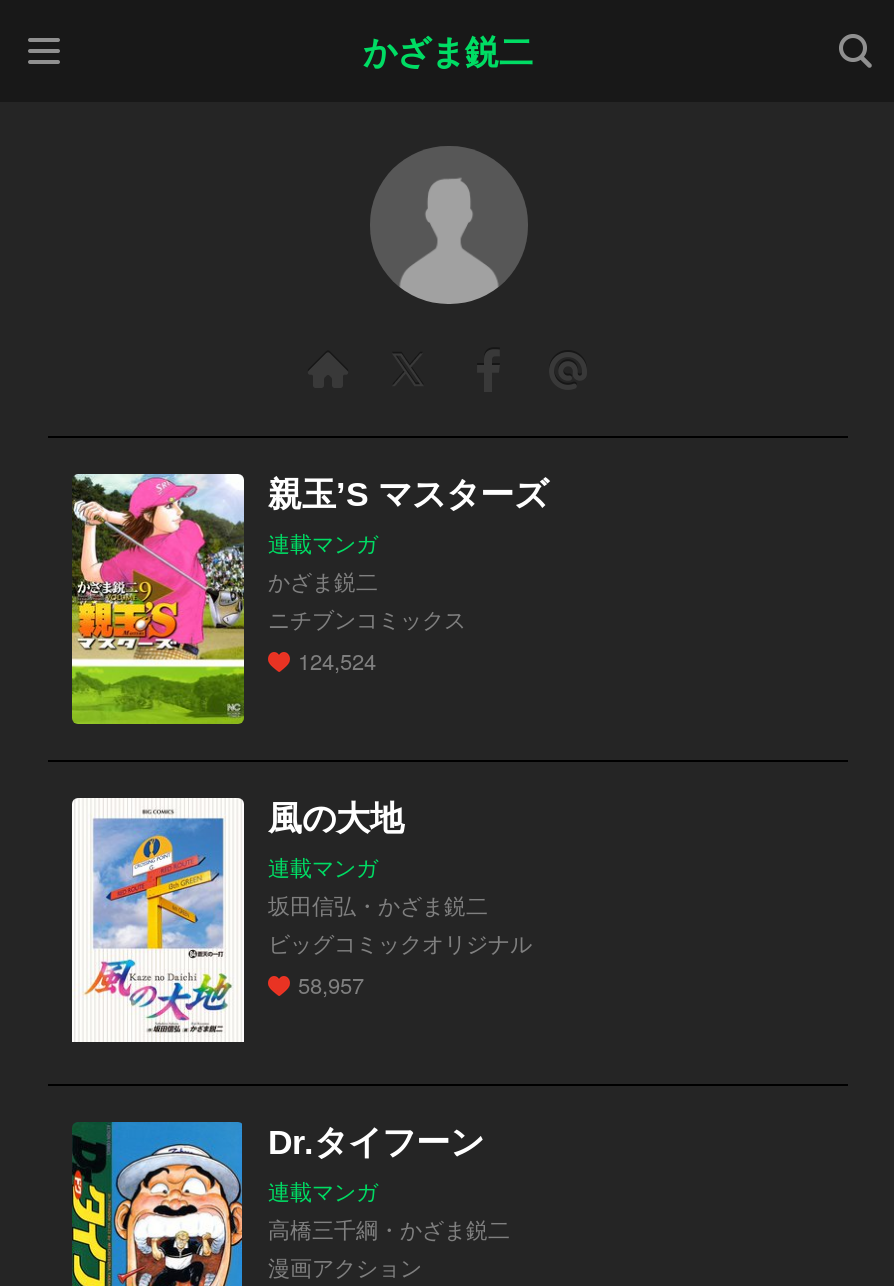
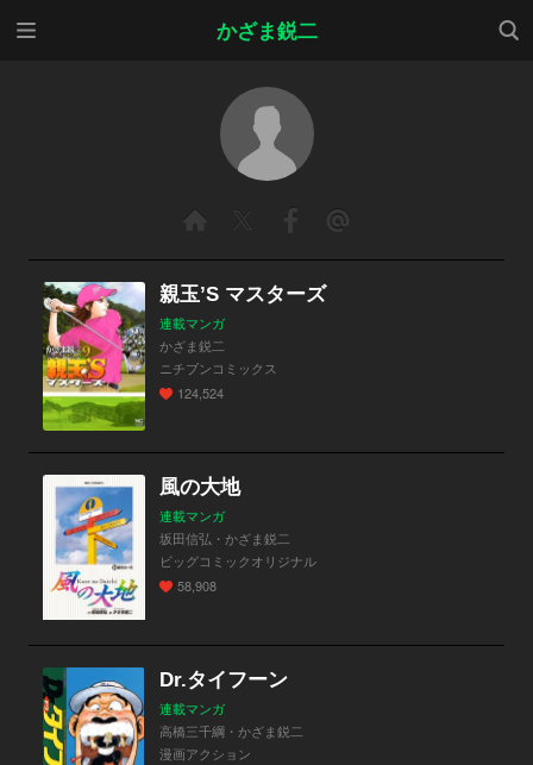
- 58,957
+ 58,908
